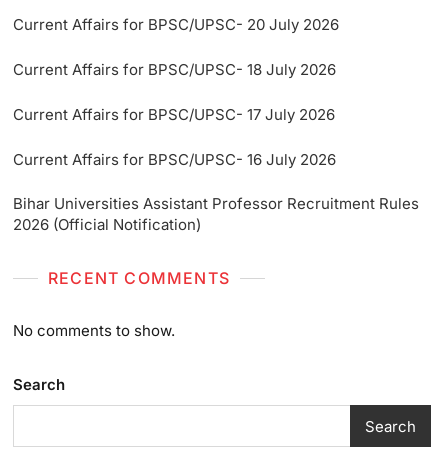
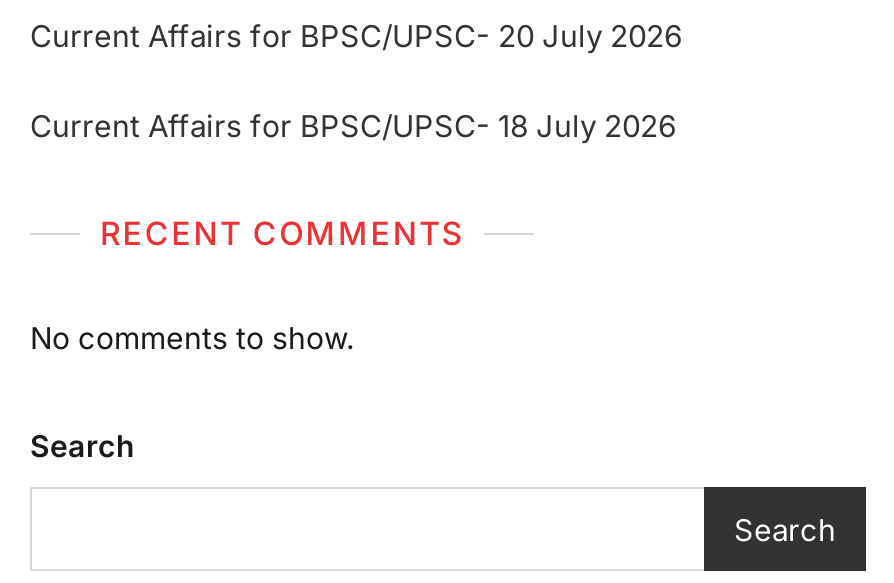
- Current Affairs for BPSC/UPSC- 17 July 2026
- Current Affairs for BPSC/UPSC- 16 July 2026
- Bihar Universities Assistant Professor Recruitment Rules
- 2026 (Official Notification)
